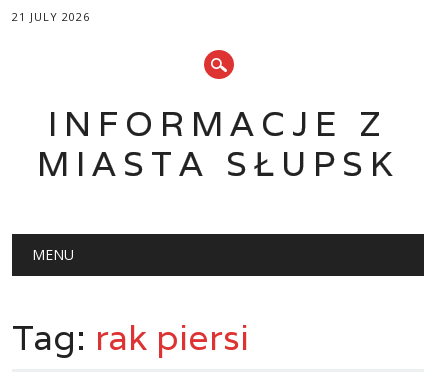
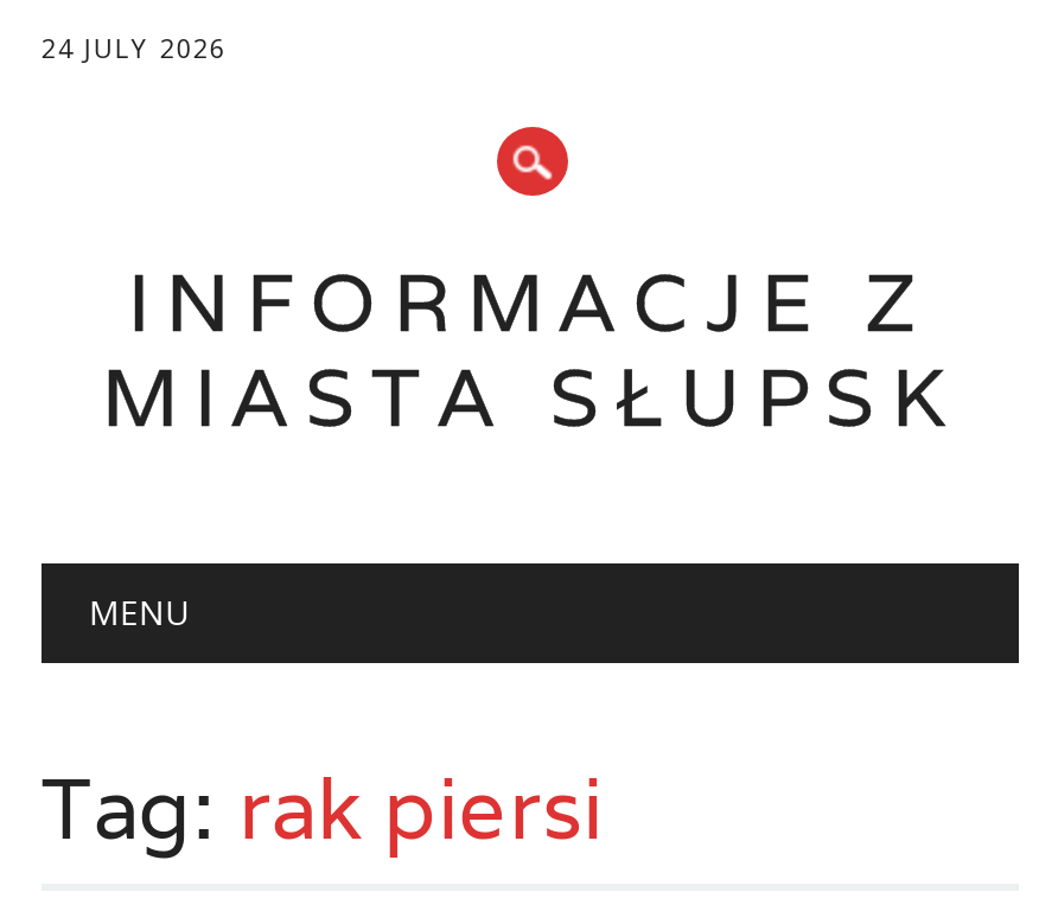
- 21 JULY 2026
+ 24 JULY 2026
